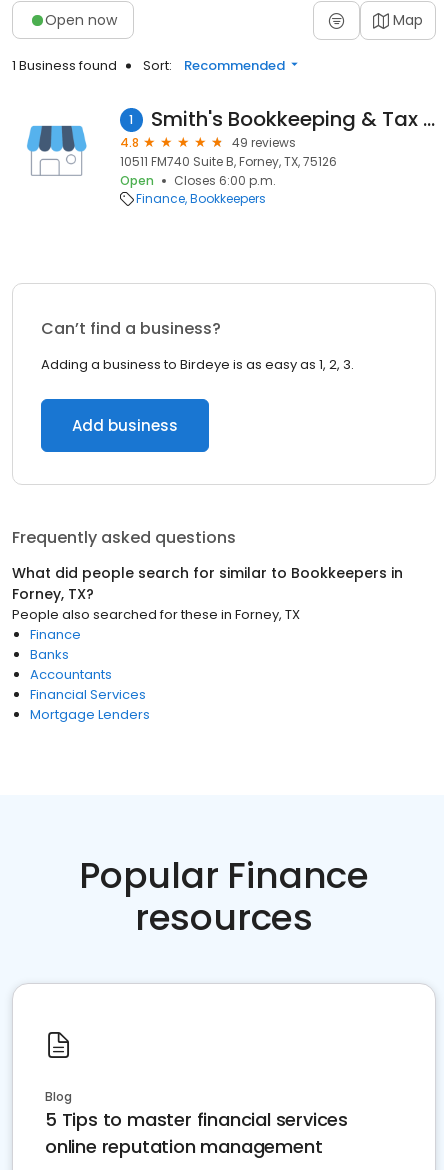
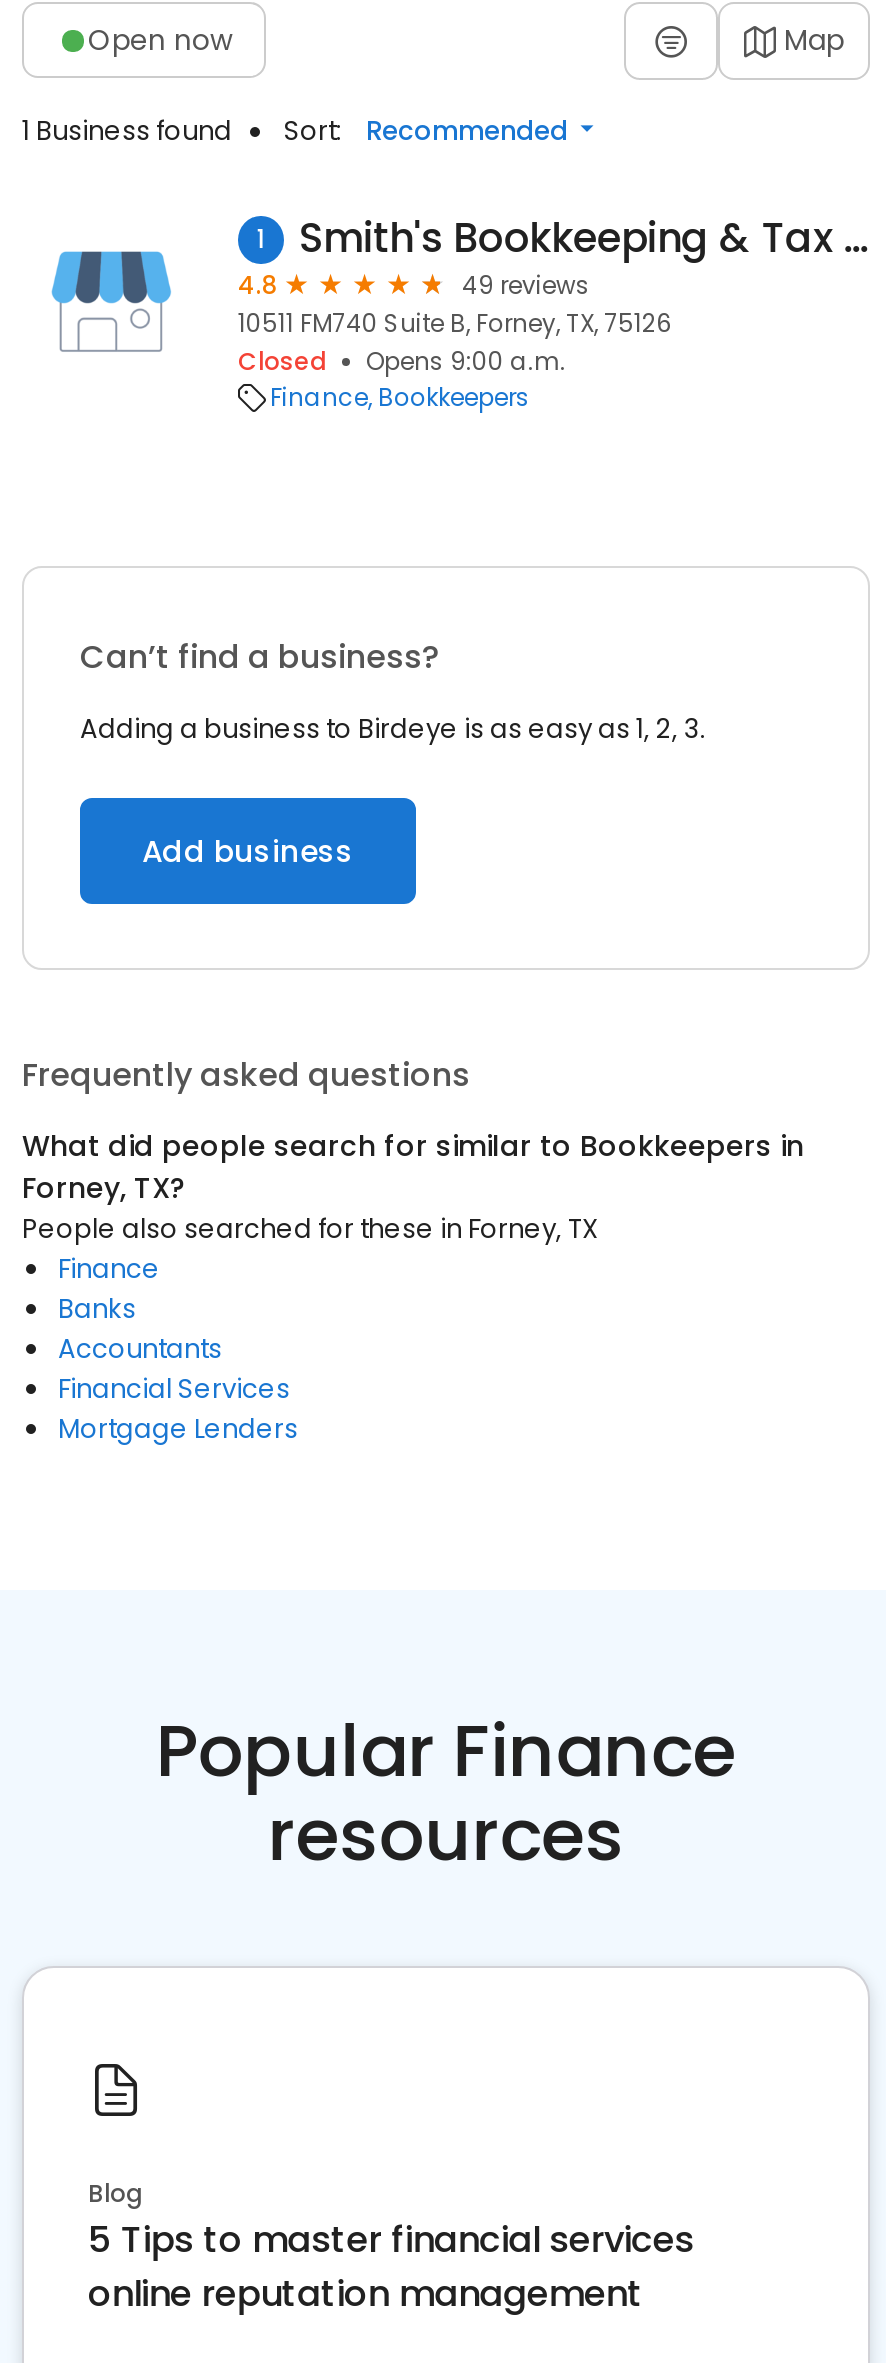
- Open
- Closes 6:00 p.m.
+ Closed
+ Opens 9:00 a.m.
